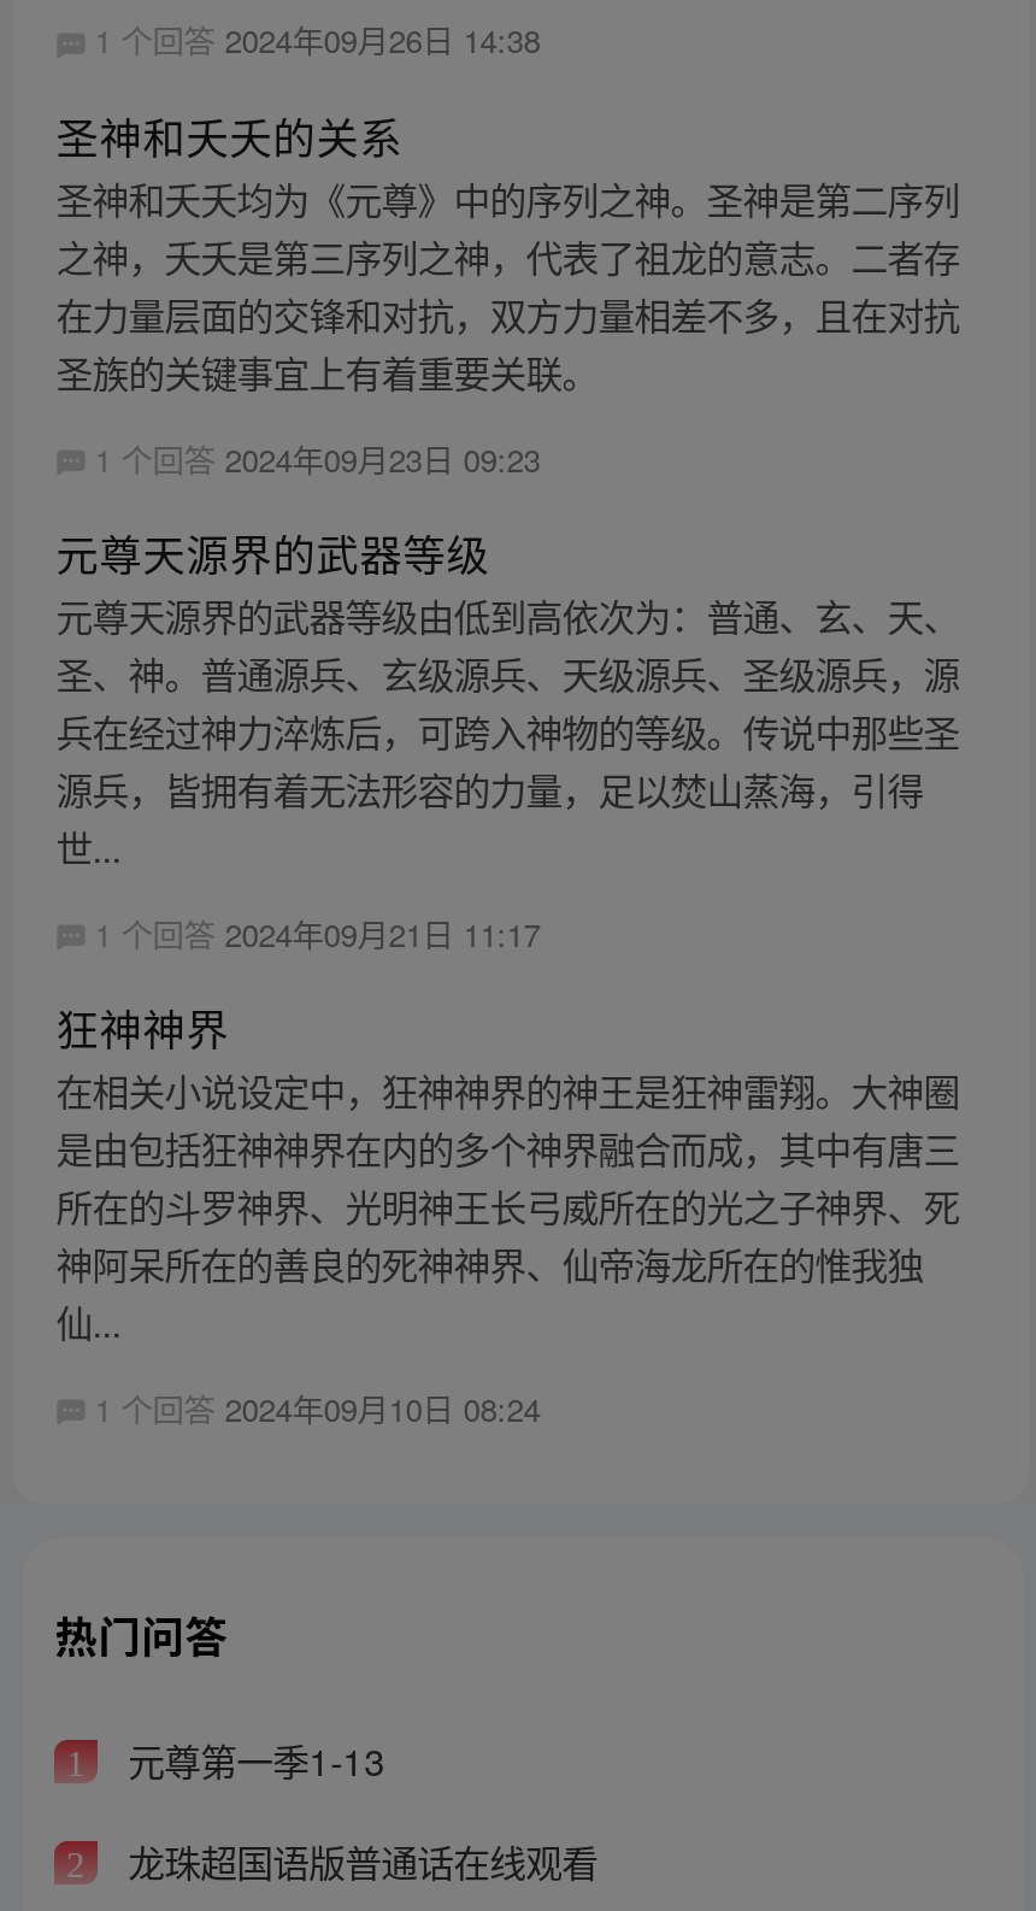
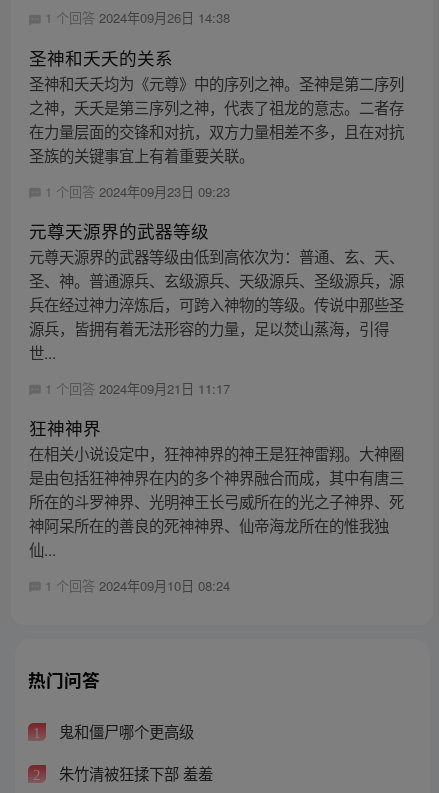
- 元尊第一季1-13
+ 鬼和僵尸哪个更高级

- 龙珠超国语版普通话在线观看
+ 朱竹清被狂揉下部 羞羞
